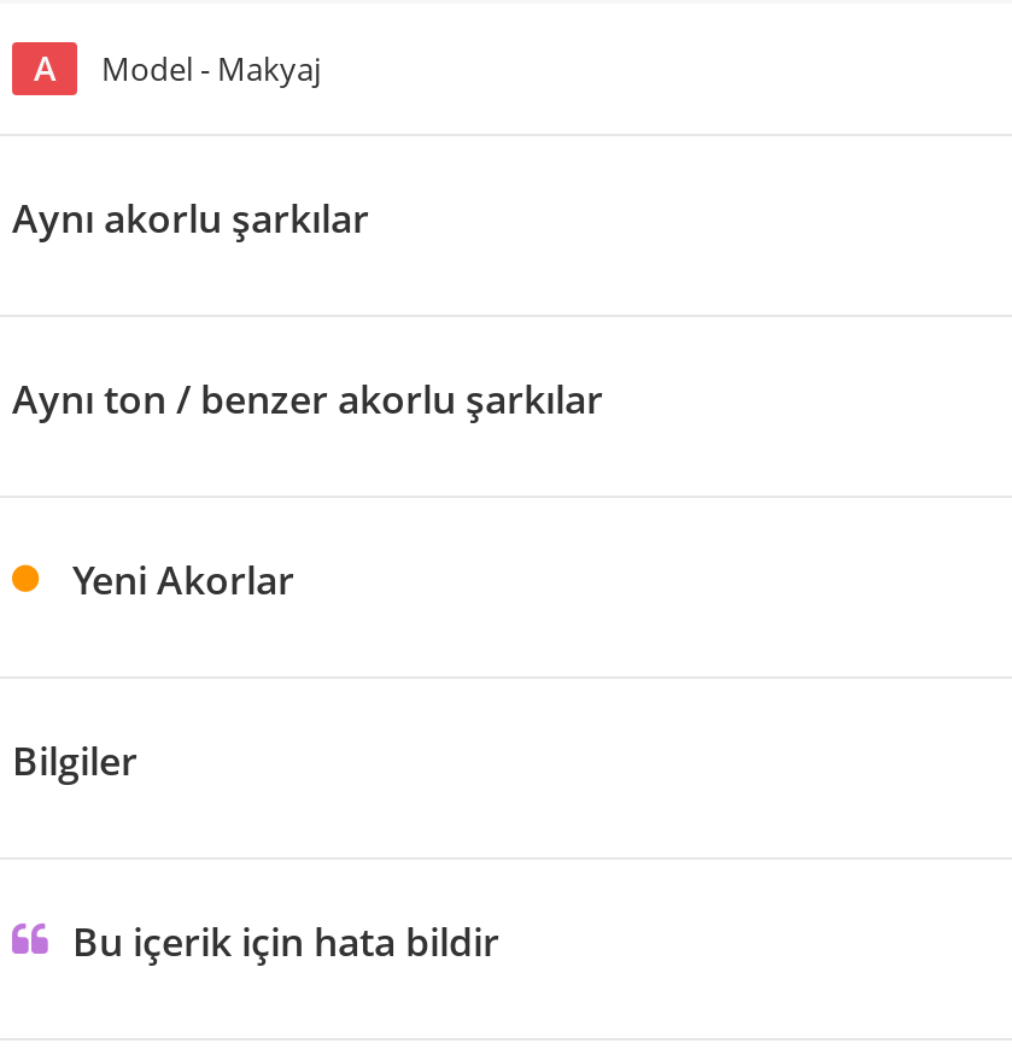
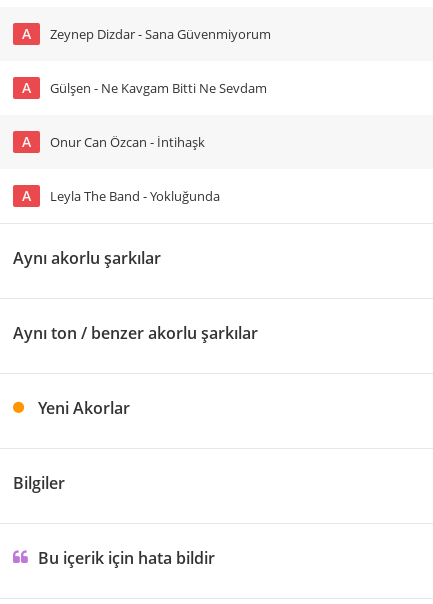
- Model - Makyaj
+ Zeynep Dizdar - Sana Güvenmiyorum
+ A
+ Gülşen - Ne Kavgam Bitti Ne Sevdam
+ A
+ Onur Can Özcan - İntihaşk
+ A
+ Leyla The Band - Yokluğunda
